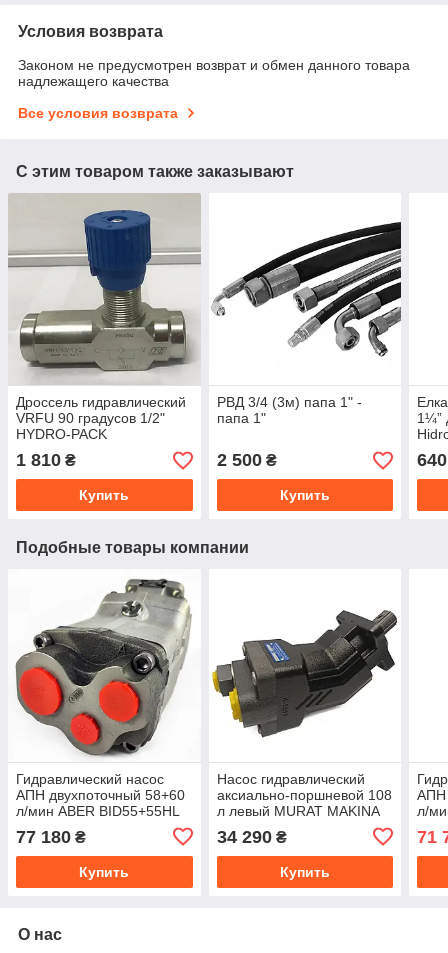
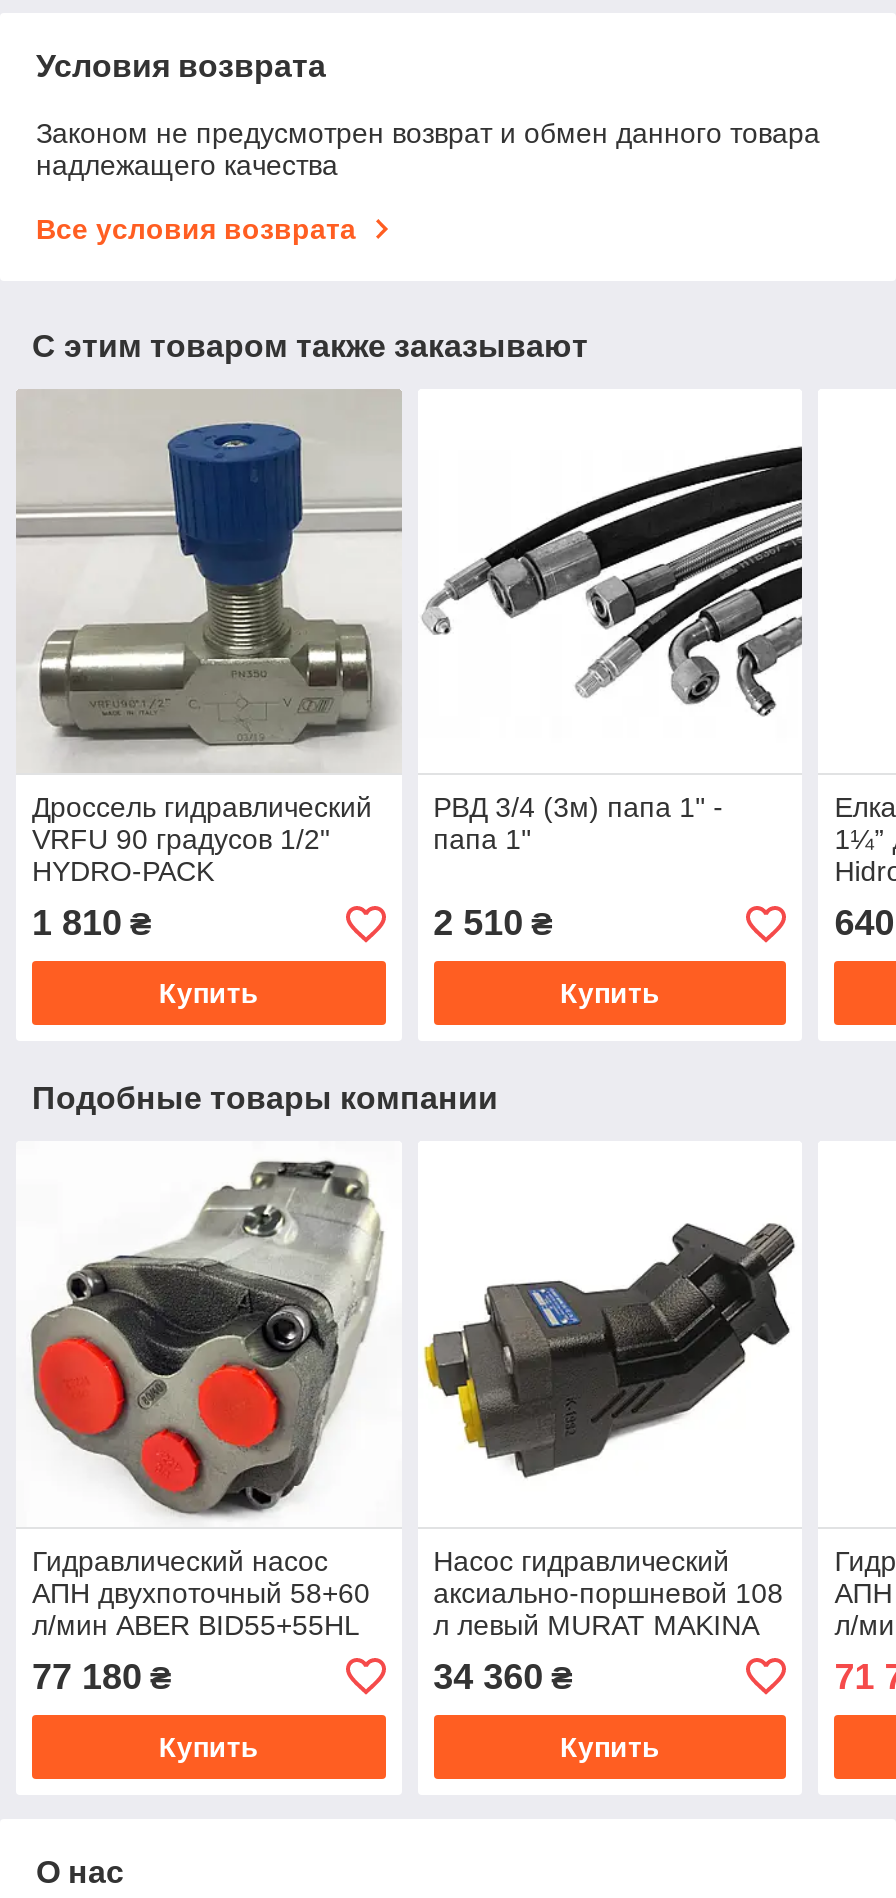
- 2 500 ₴
+ 2 510 ₴

- 34 290 ₴
+ 34 360 ₴
